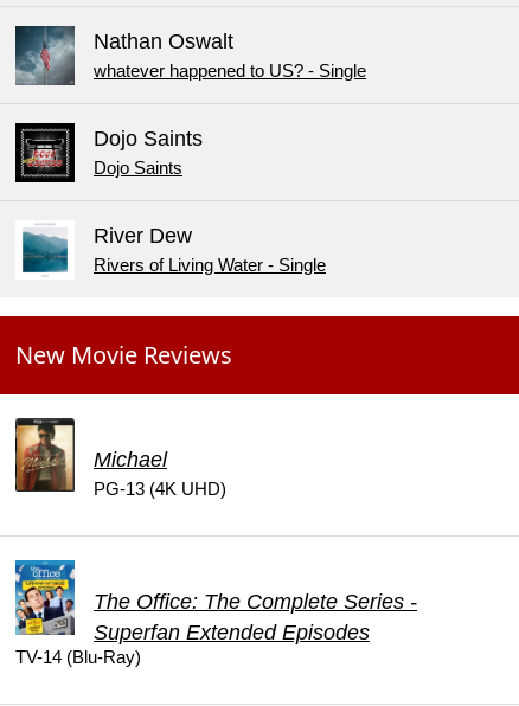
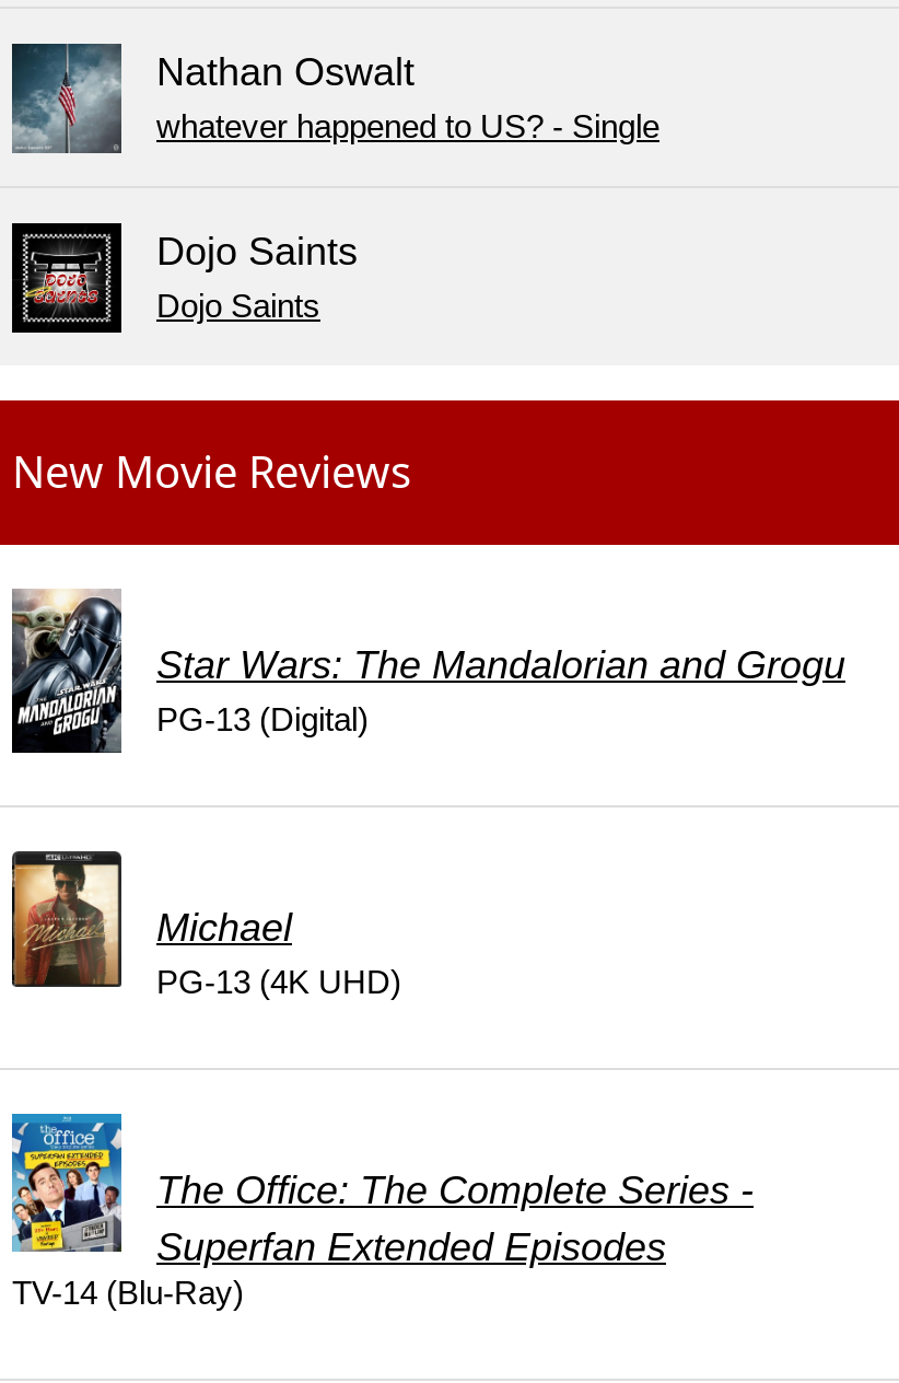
- [image]
- River Dew
- Rivers of Living Water - Single

moved up: New Movie Reviews

+ [image]
+ Star Wars: The Mandalorian and Grogu
+ PG-13 (Digital)
